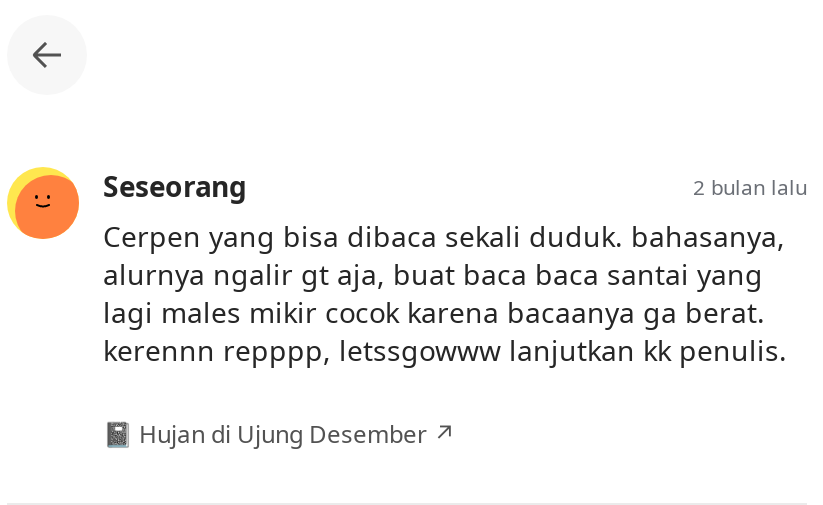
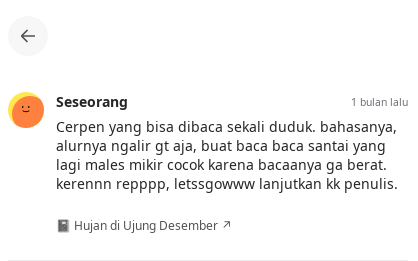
- 2 bulan lalu
+ 1 bulan lalu
